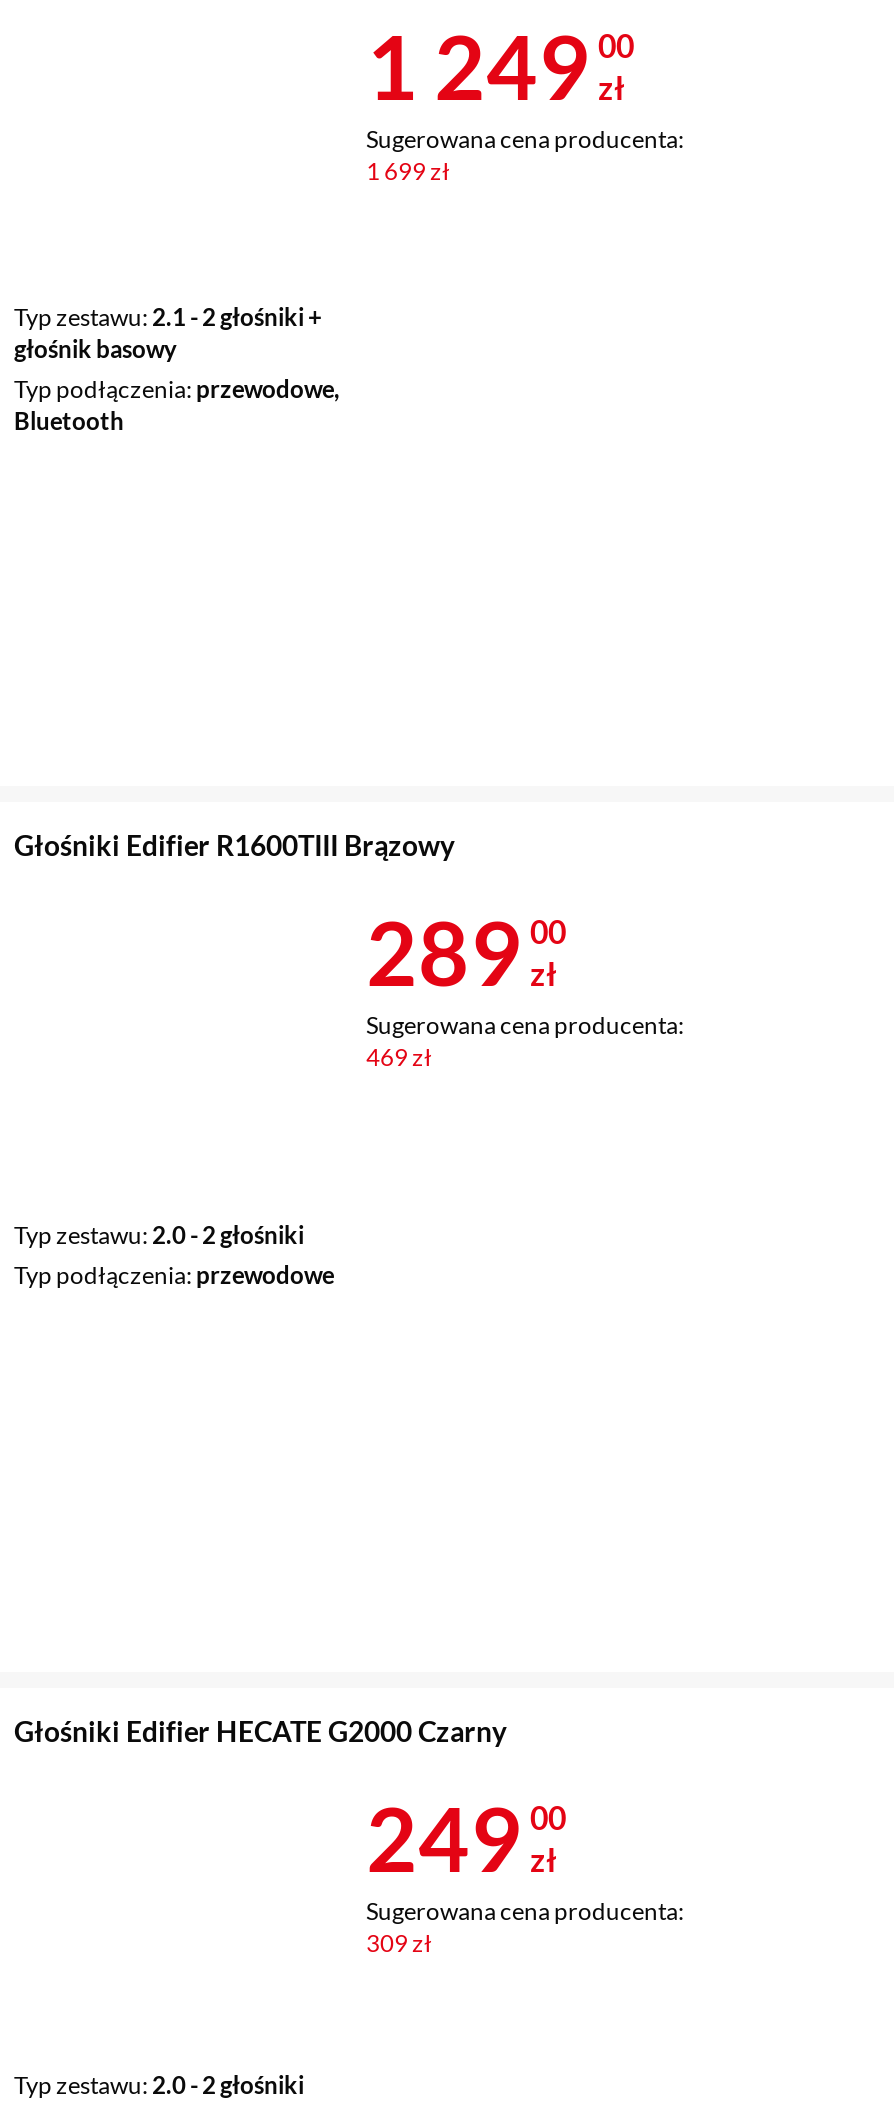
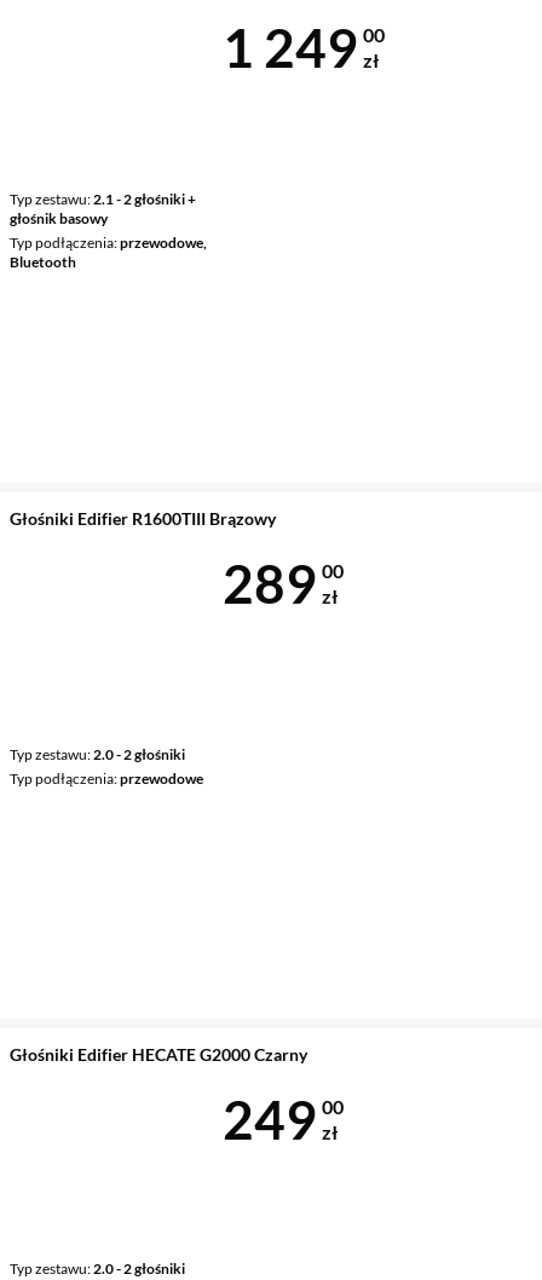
- Sugerowana cena producenta:
- 1 699 zł

- Sugerowana cena producenta:
- 469 zł

- Sugerowana cena producenta:
- 309 zł
